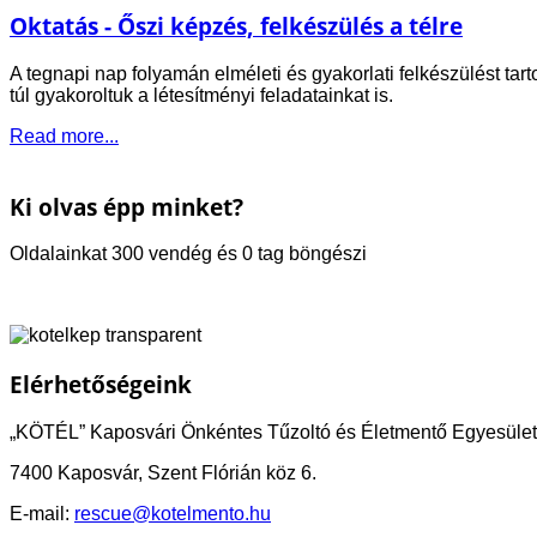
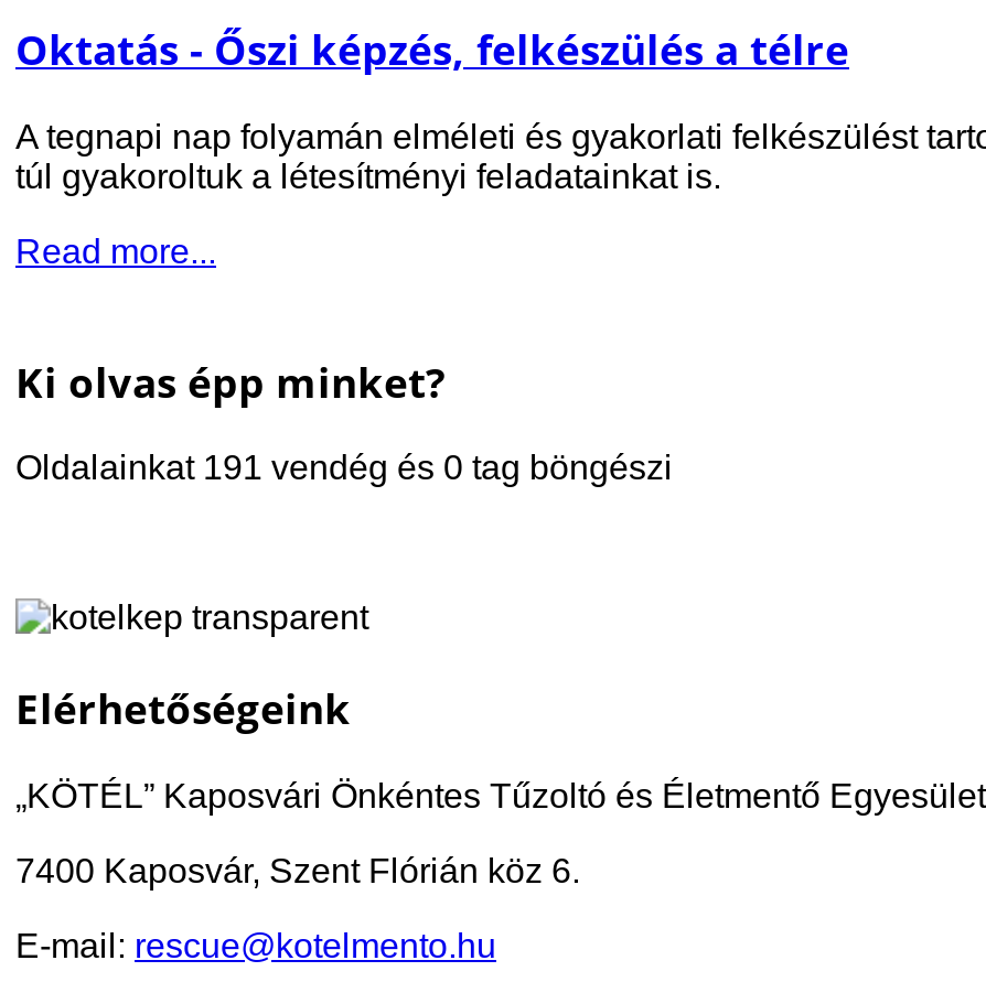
- Oldalainkat 300 vendég és 0 tag böngészi
+ Oldalainkat 191 vendég és 0 tag böngészi
